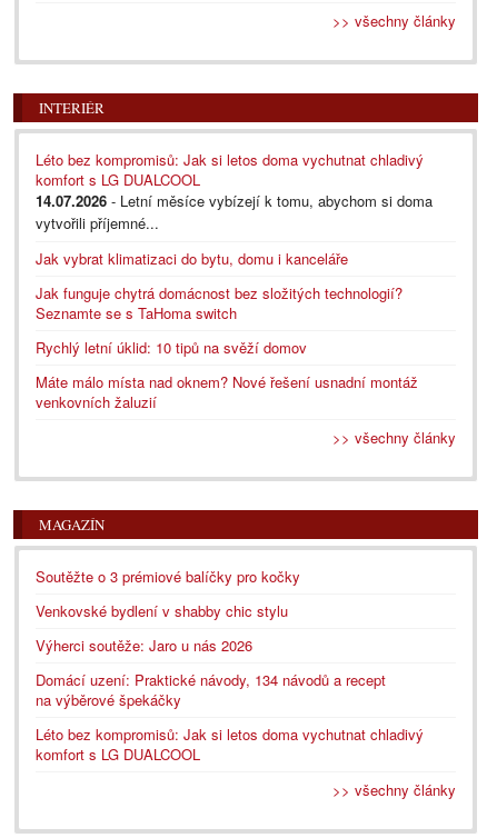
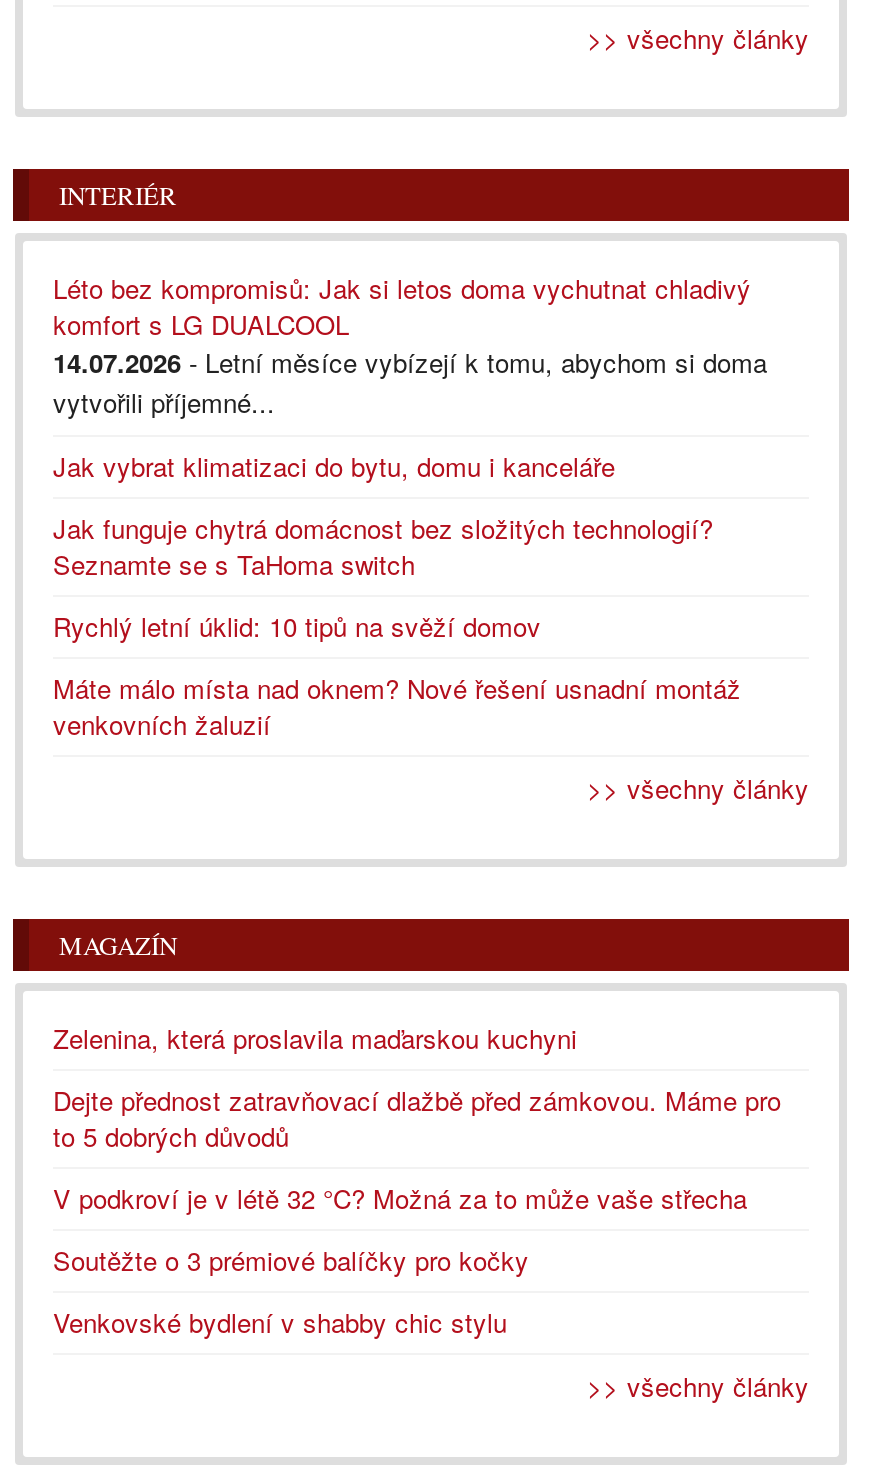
+ Zelenina, která proslavila maďarskou kuchyni
+ Dejte přednost zatravňovací dlažbě před zámkovou. Máme pro
+ to 5 dobrých důvodů
+ V podkroví je v létě 32 °C? Možná za to může vaše střecha

moved down: Soutěžte o 3 prémiové balíčky pro kočky | Venkovské bydlení v shabby chic stylu

- Výherci soutěže: Jaro u nás 2026
- Domácí uzení: Praktické návody, 134 návodů a recept
- na výběrové špekáčky
- Léto bez kompromisů: Jak si letos doma vychutnat chladivý
- komfort s LG DUALCOOL
